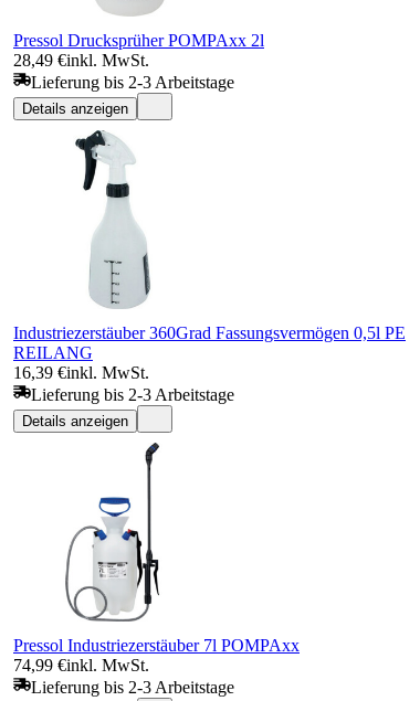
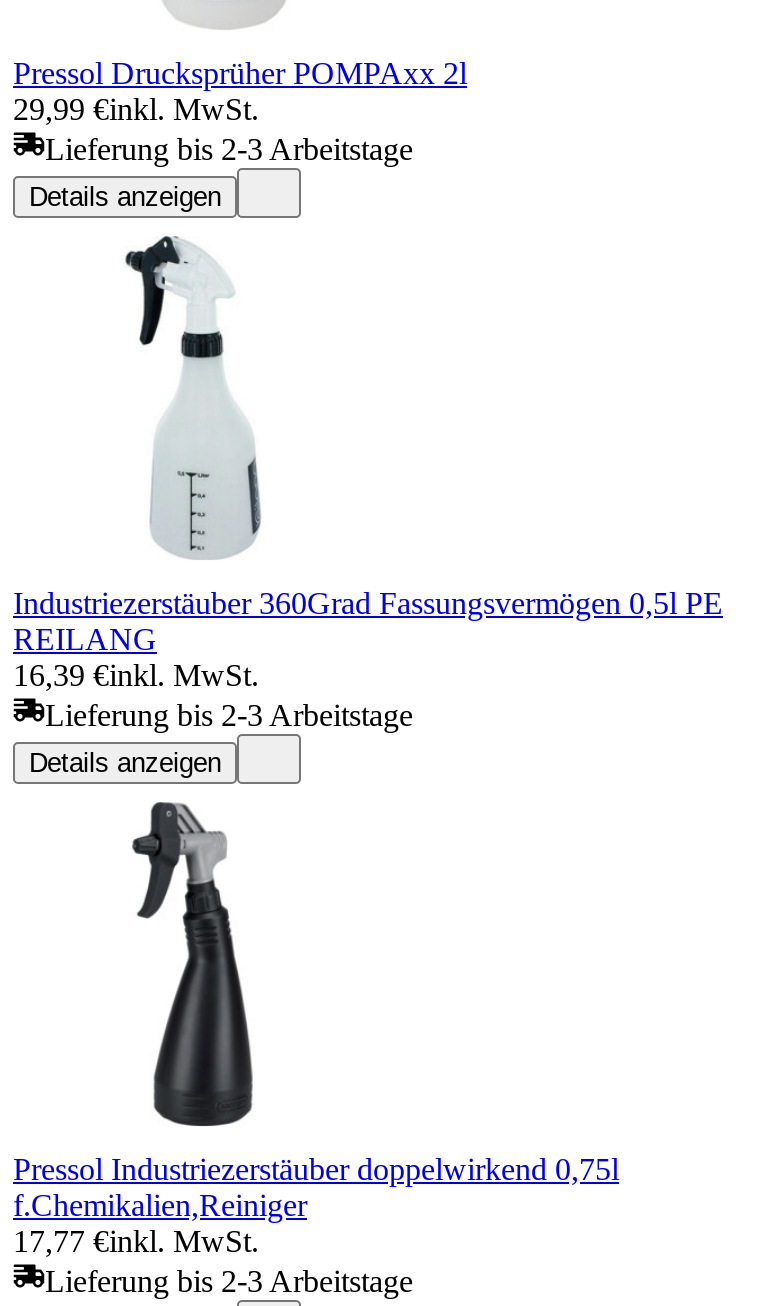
- 28,49 €inkl. MwSt.
+ 29,99 €inkl. MwSt.

- [image]
- Pressol Industriezerstäuber 7l POMPAxx
- 74,99 €inkl. MwSt.
+ [image]
+ Pressol Industriezerstäuber doppelwirkend 0,75l
+ f.Chemikalien,Reiniger
+ 17,77 €inkl. MwSt.
